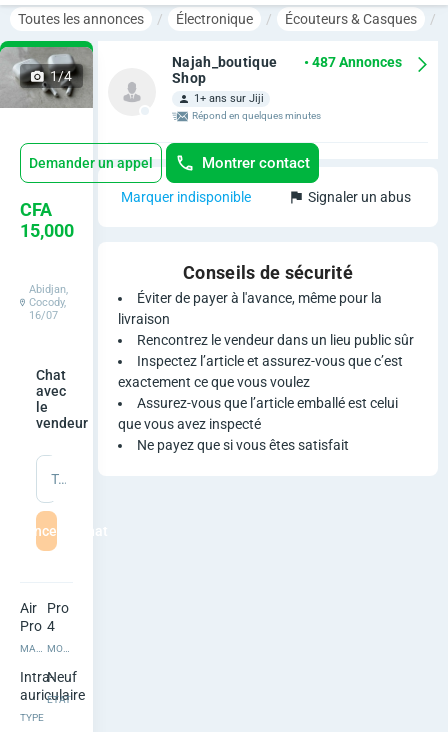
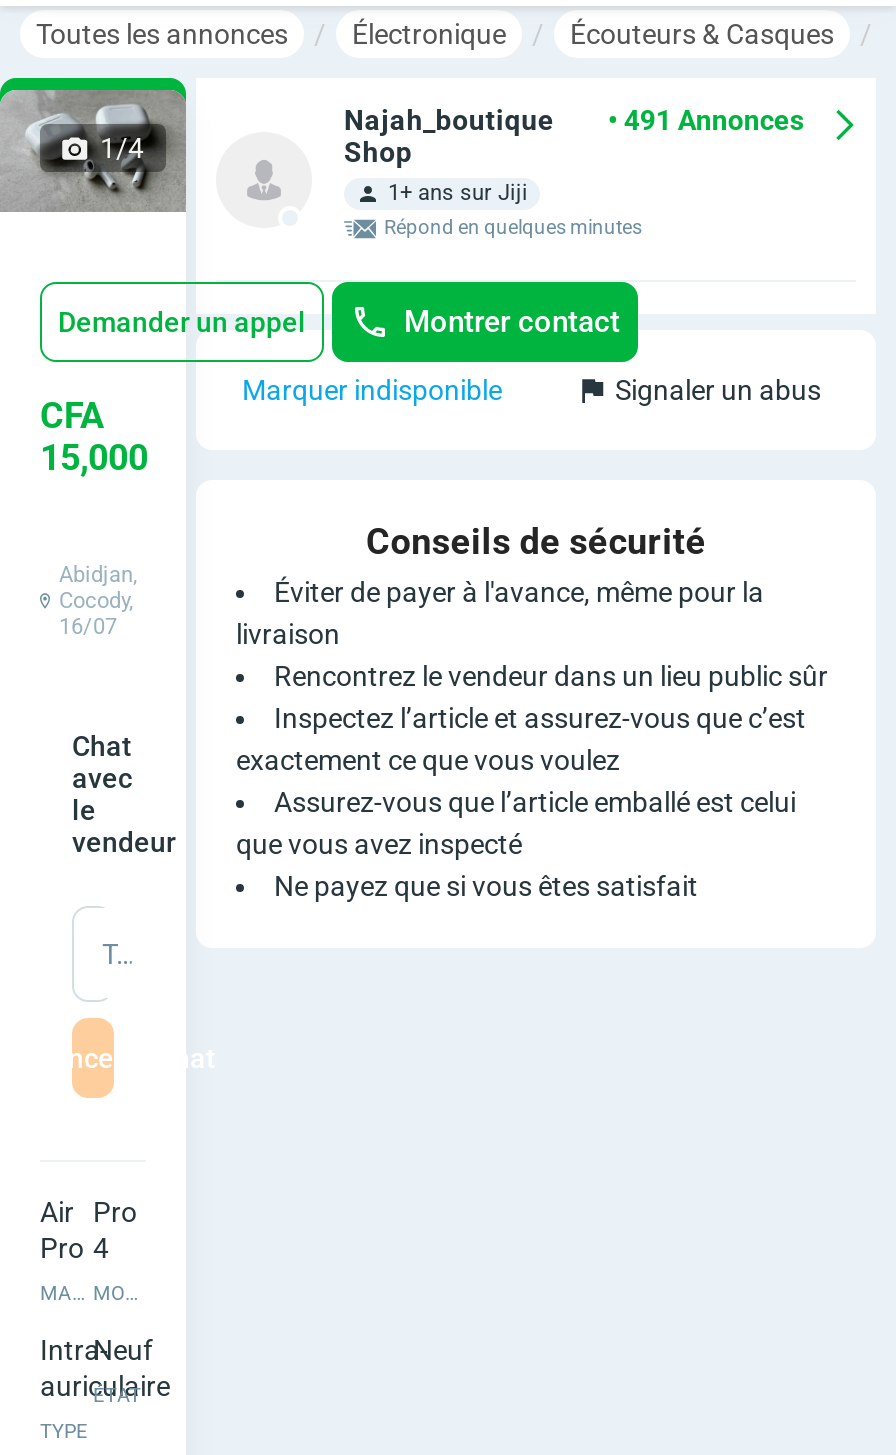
- Najah_boutique • 487 Annonces
+ Najah_boutique • 491 Annonces
